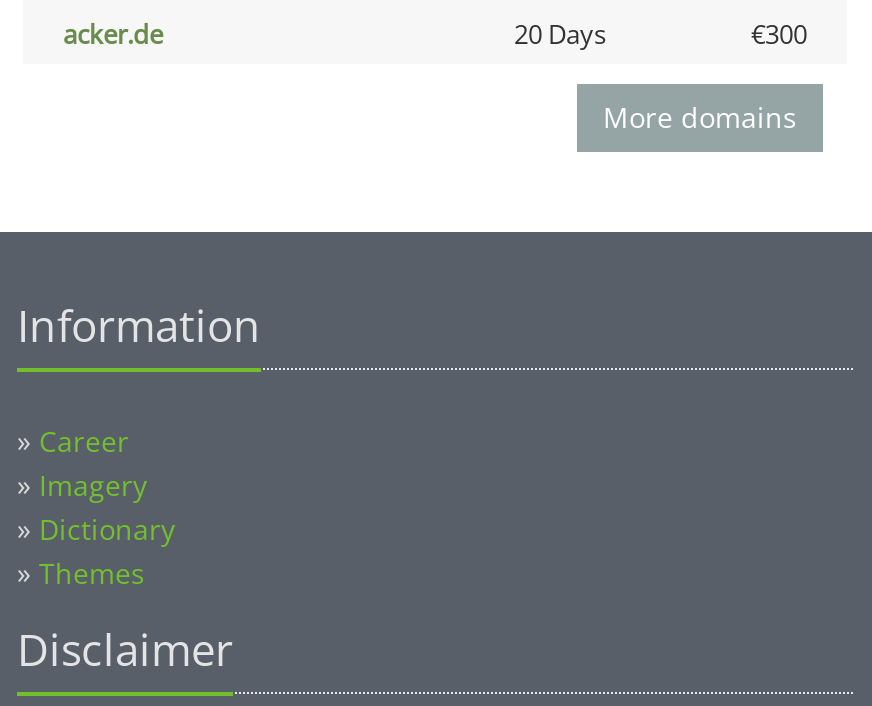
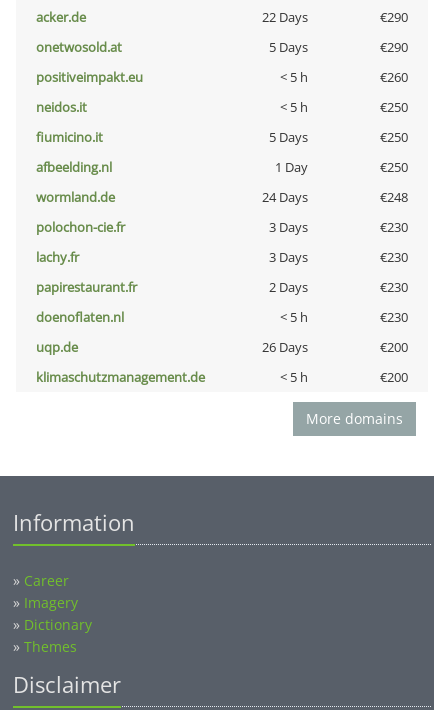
- 20 Days
- €300
+ 22 Days
+ €290
+ onetwosold.at
+ 5 Days
+ €290
+ positiveimpakt.eu
+ < 5 h
+ €260
+ neidos.it
+ < 5 h
+ €250
+ fiumicino.it
+ 5 Days
+ €250
+ afbeelding.nl
+ 1 Day
+ €250
+ wormland.de
+ 24 Days
+ €248
+ polochon-cie.fr
+ 3 Days
+ €230
+ lachy.fr
+ 3 Days
+ €230
+ papirestaurant.fr
+ 2 Days
+ €230
+ doenoflaten.nl
+ < 5 h
+ €230
+ uqp.de
+ 26 Days
+ €200
+ klimaschutzmanagement.de
+ < 5 h
+ €200
